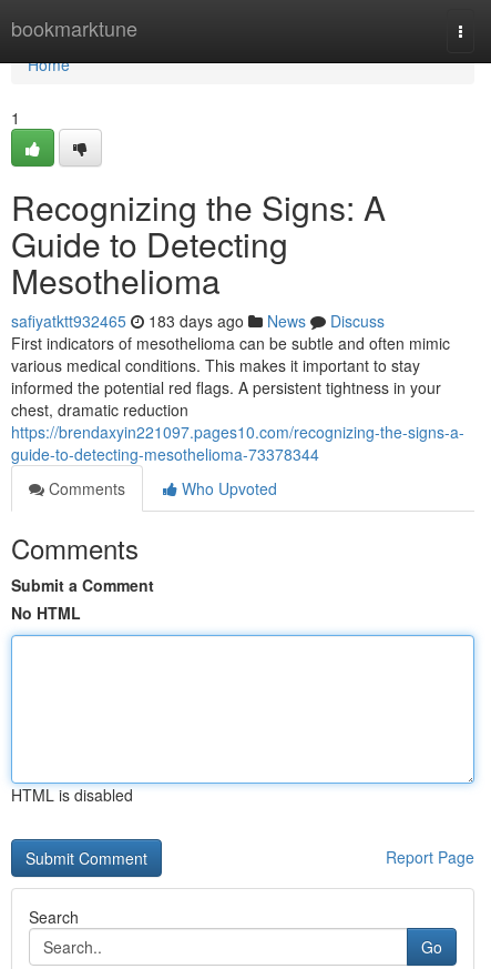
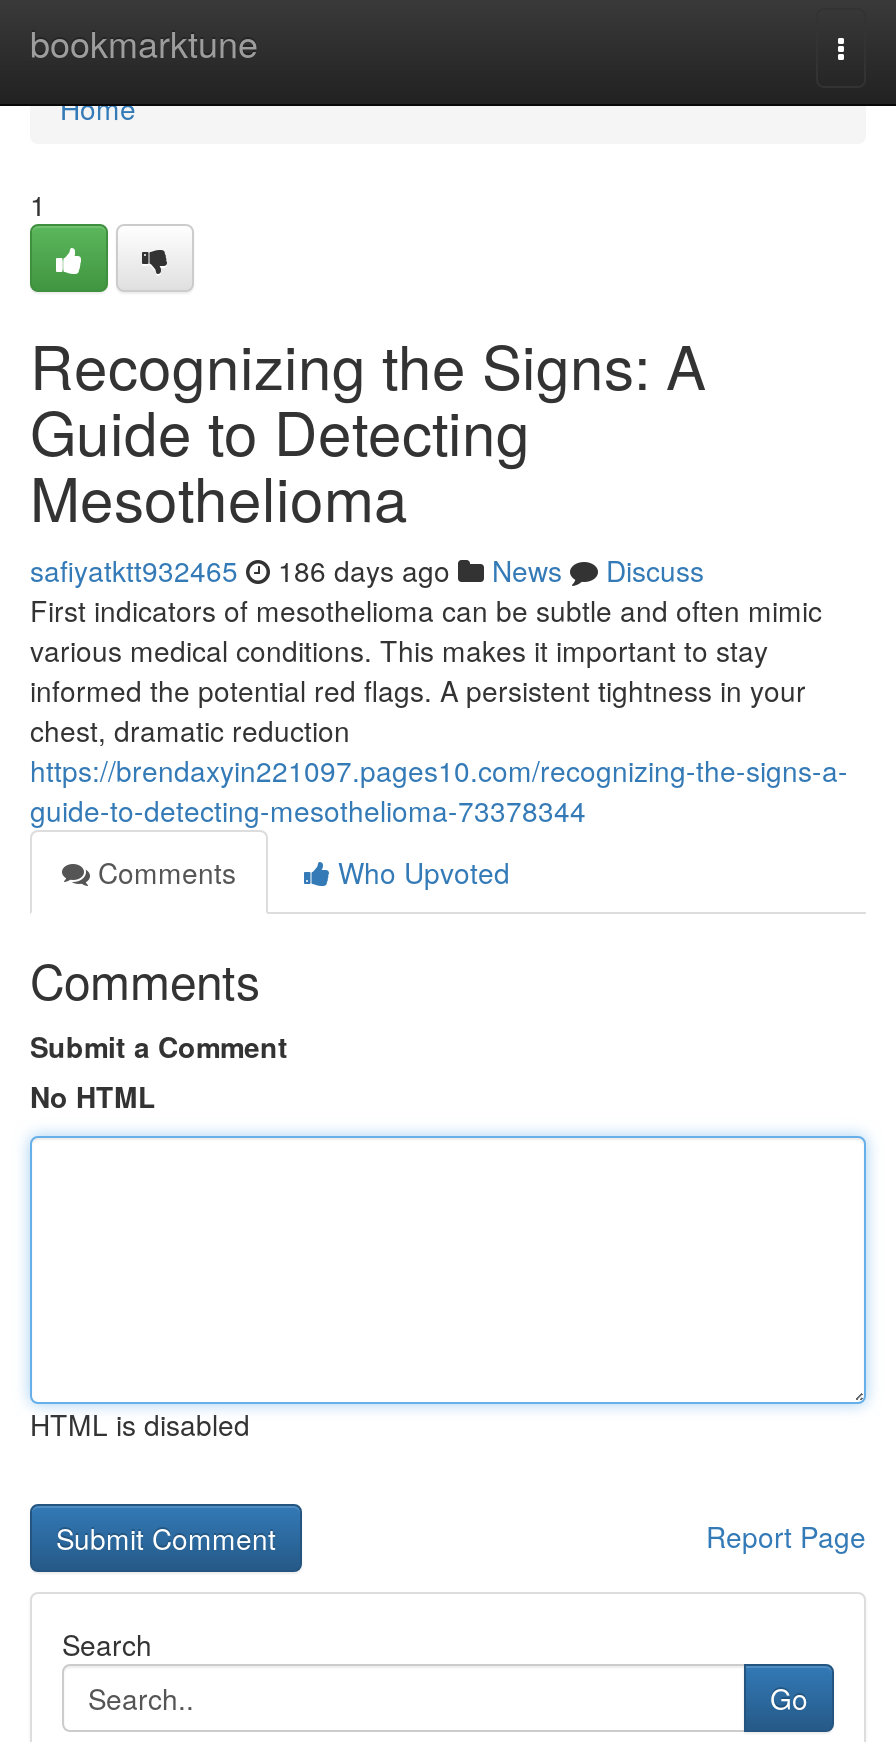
- safiyatktt932465 183 days ago News Discuss
+ safiyatktt932465 186 days ago News Discuss
